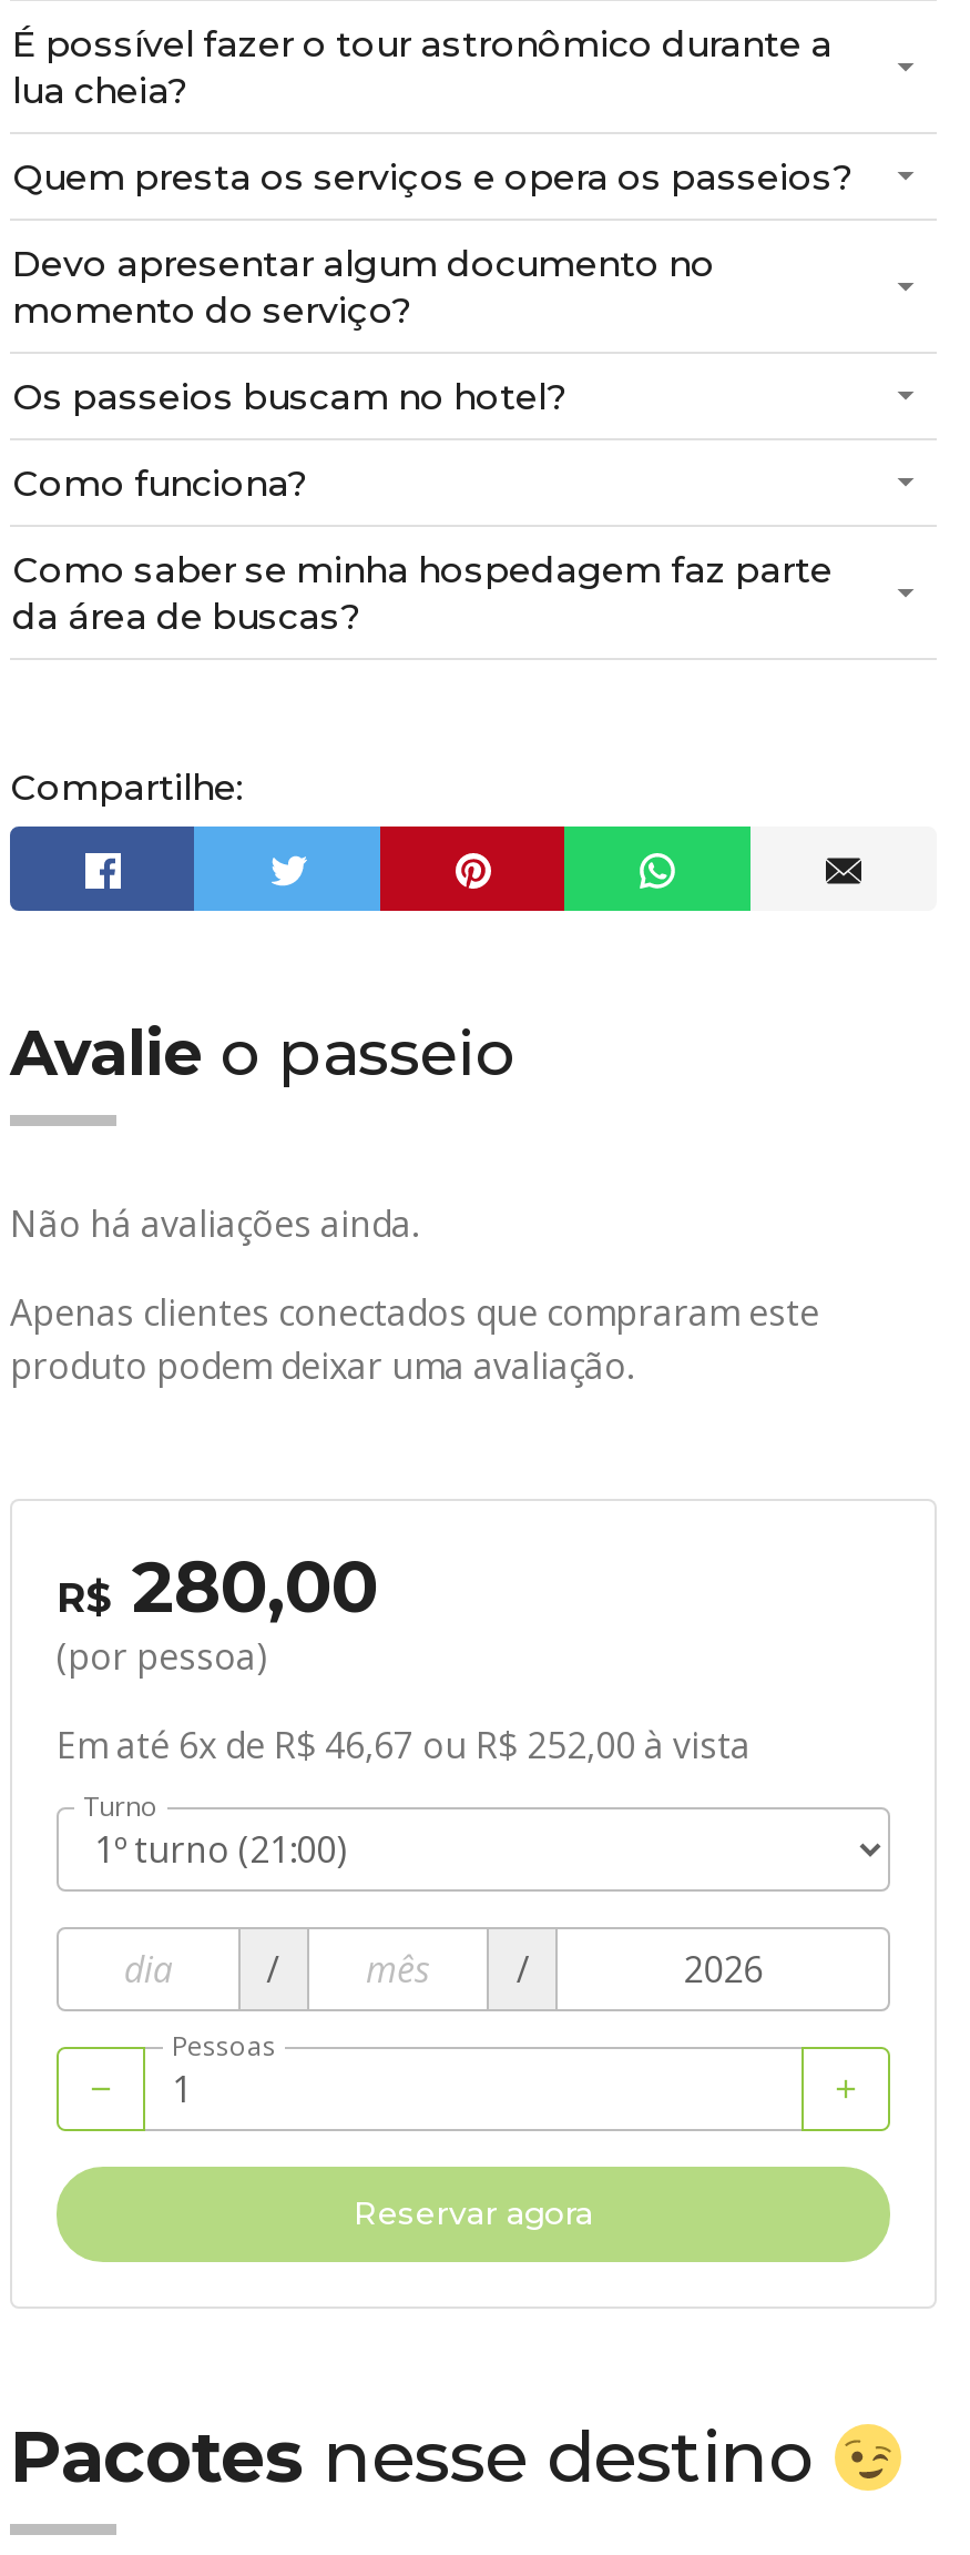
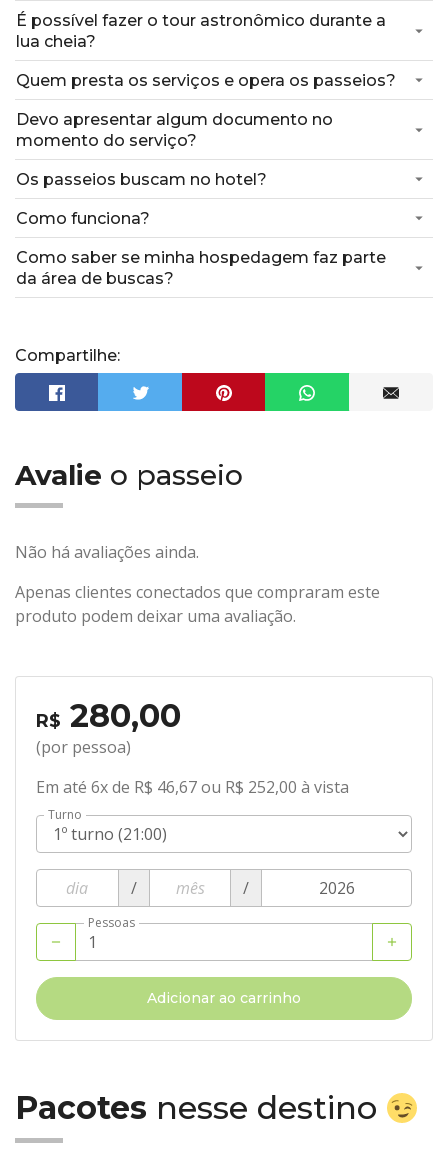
- Reservar agora
+ Adicionar ao carrinho
